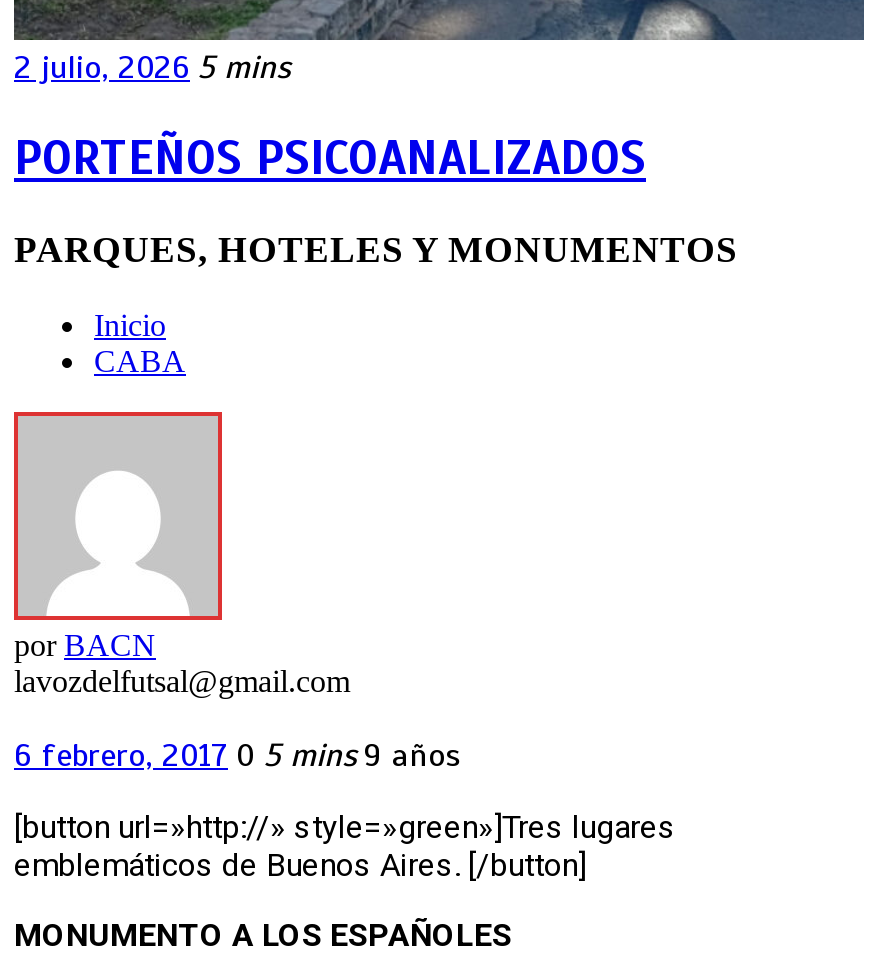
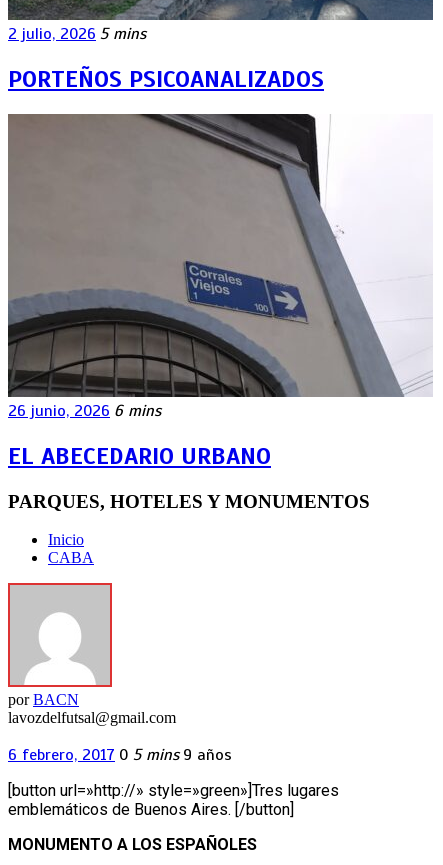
+ [image]
+ 26 junio, 2026 6 mins
+ EL ABECEDARIO URBANO
